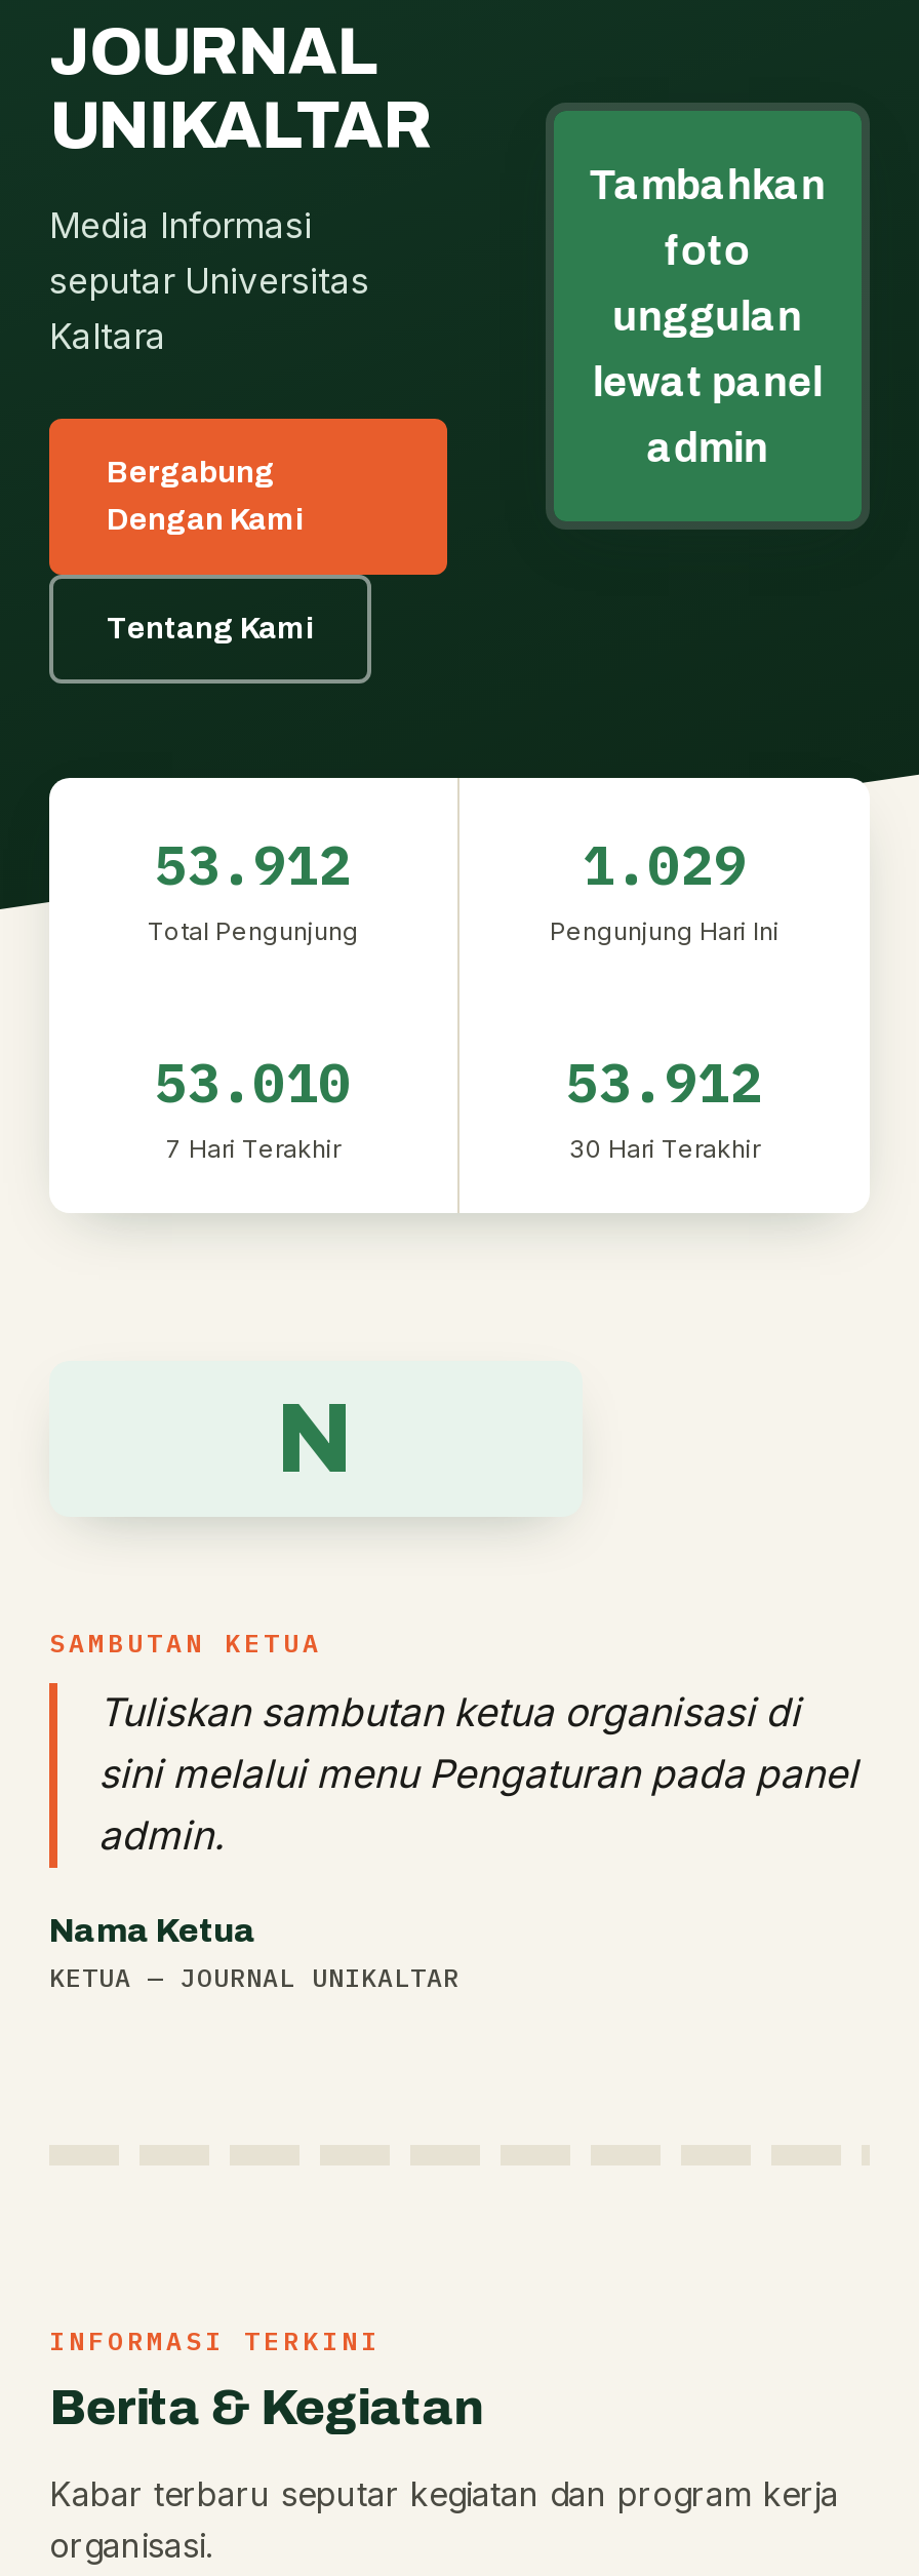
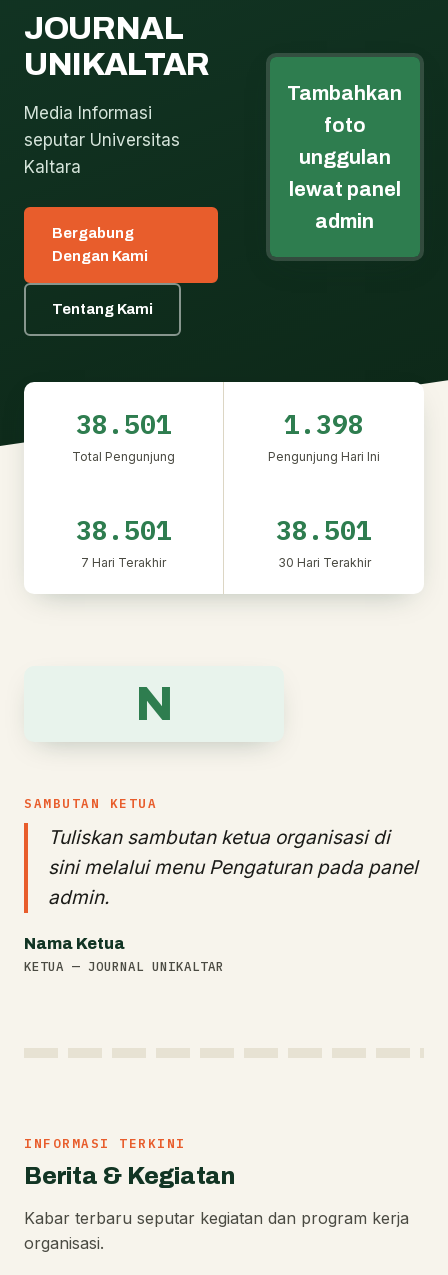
- 53.912
+ 38.501

- 1.029
+ 1.398

- 53.010
+ 38.501

- 53.912
+ 38.501
